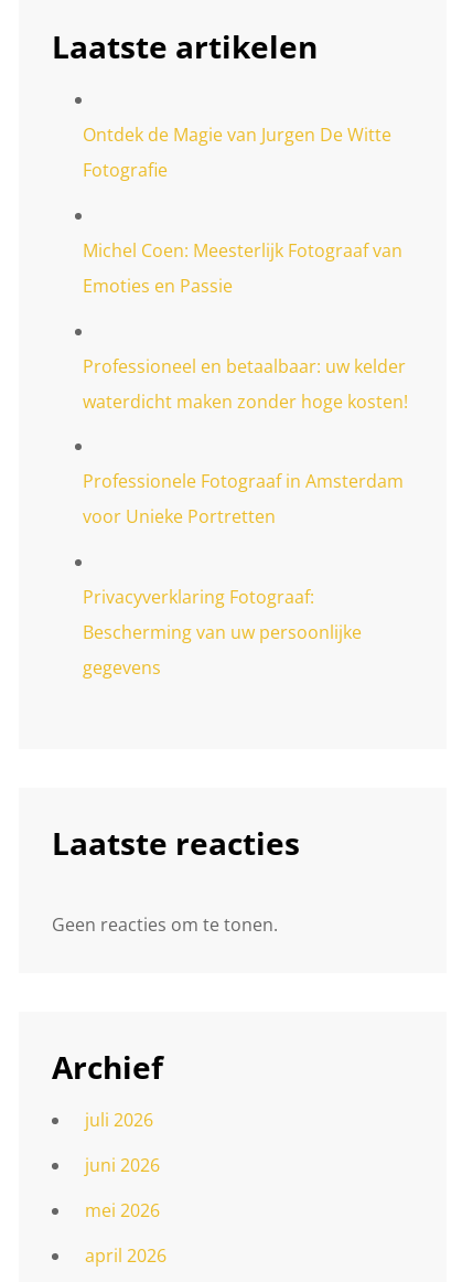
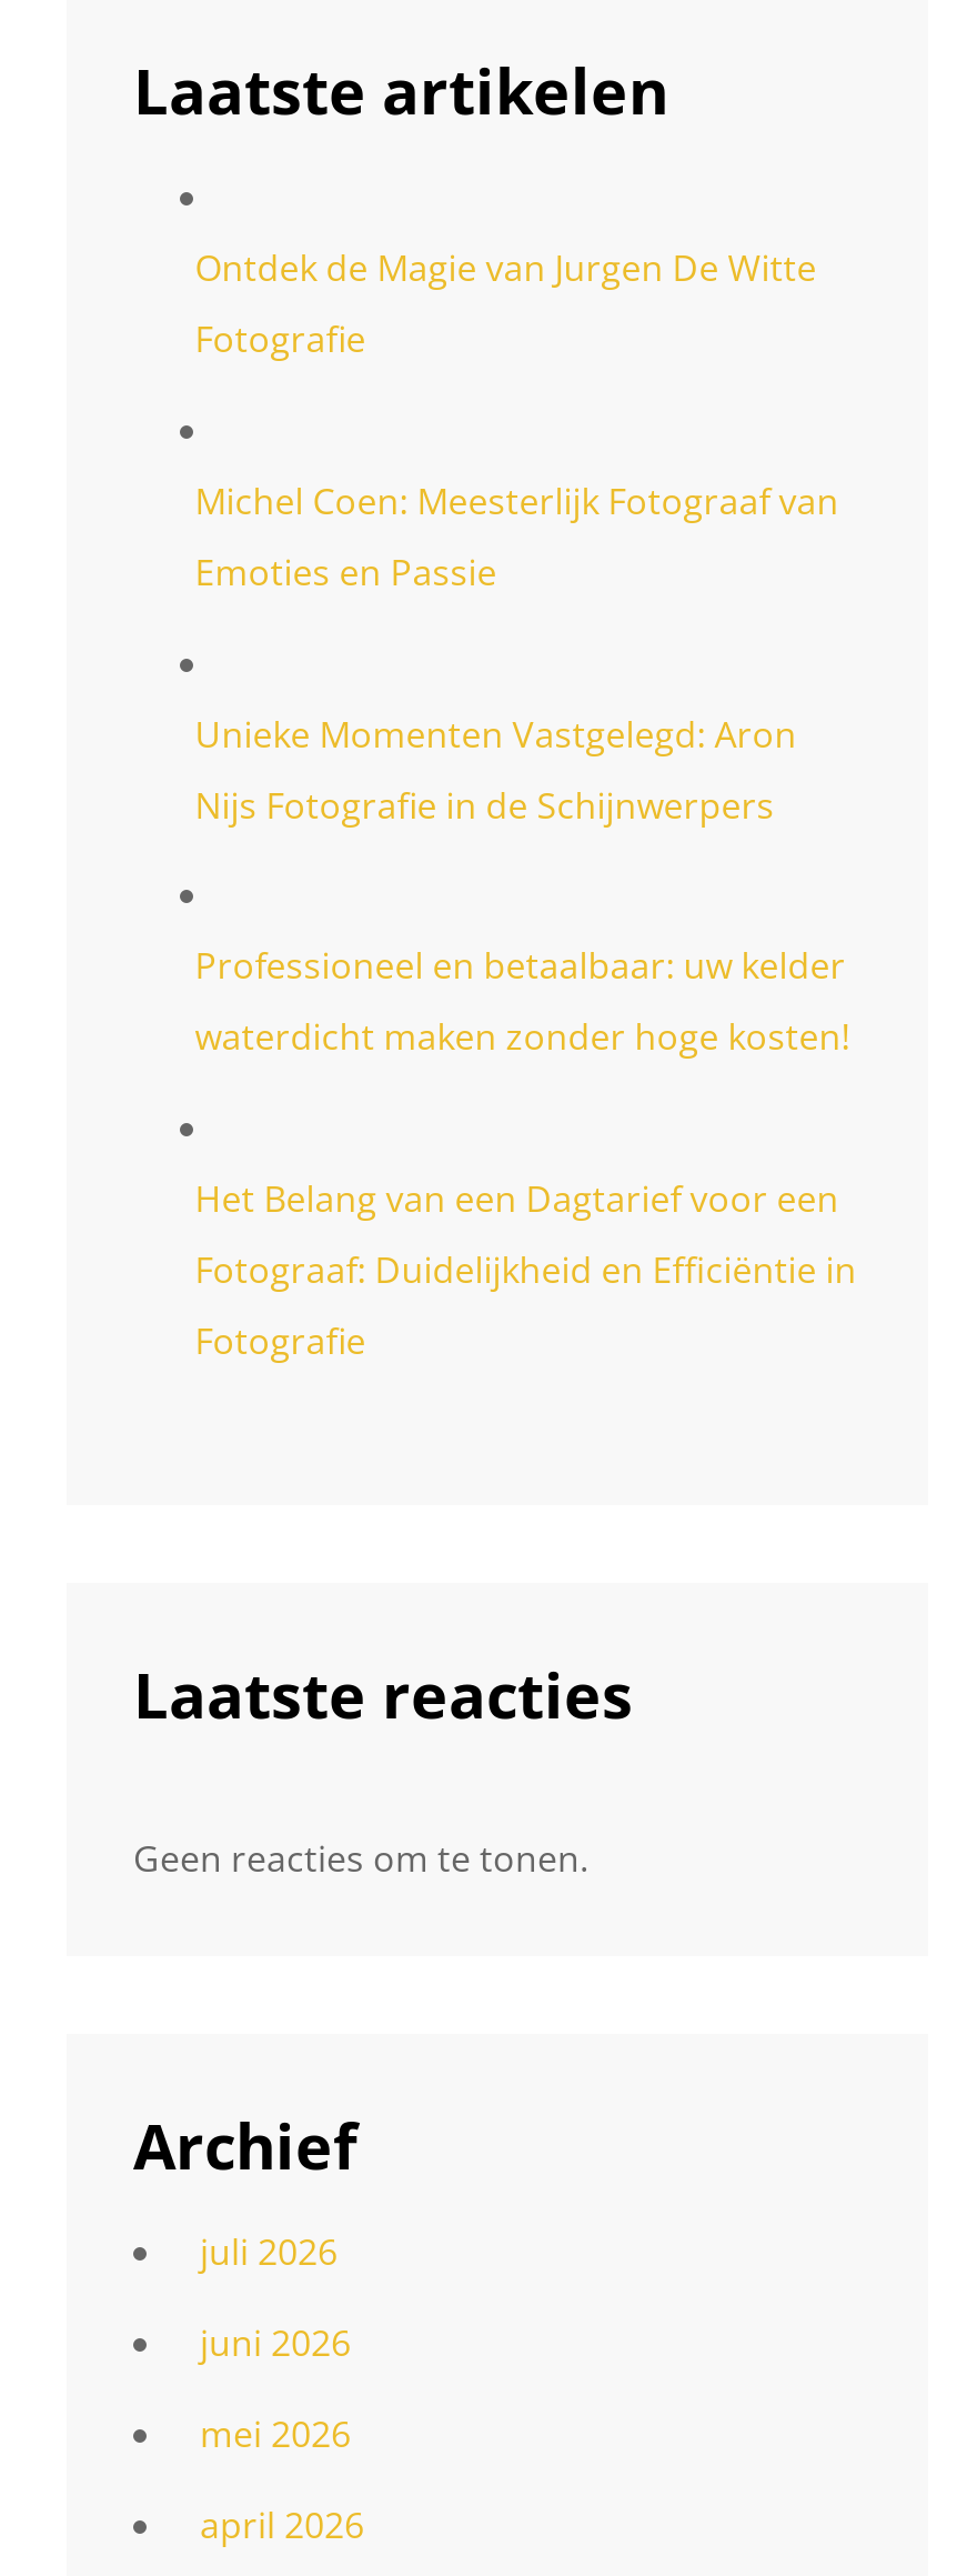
+ Unieke Momenten Vastgelegd: Aron
+ Nijs Fotografie in de Schijnwerpers

moved down: Professioneel en betaalbaar: uw kelder | waterdicht maken zonder hoge kosten!

- Professionele Fotograaf in Amsterdam
- voor Unieke Portretten
- Privacyverklaring Fotograaf:
- Bescherming van uw persoonlijke
- gegevens
+ Het Belang van een Dagtarief voor een
+ Fotograaf: Duidelijkheid en Efficiëntie in
+ Fotografie
